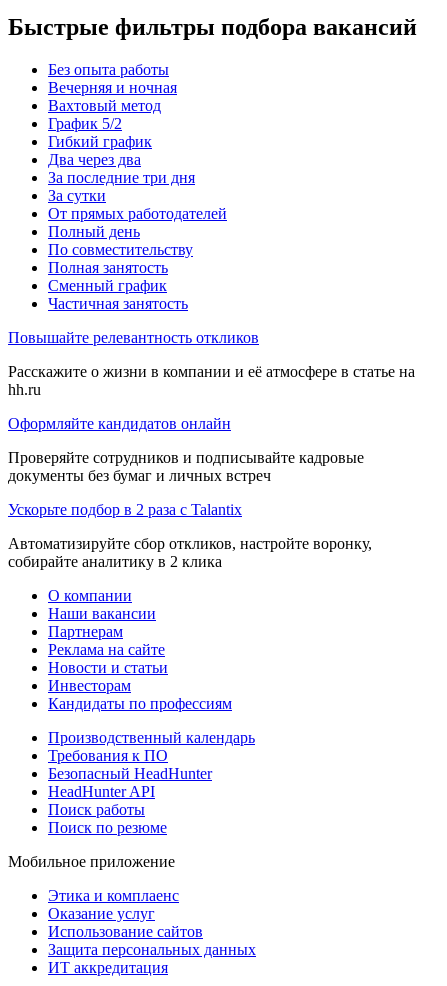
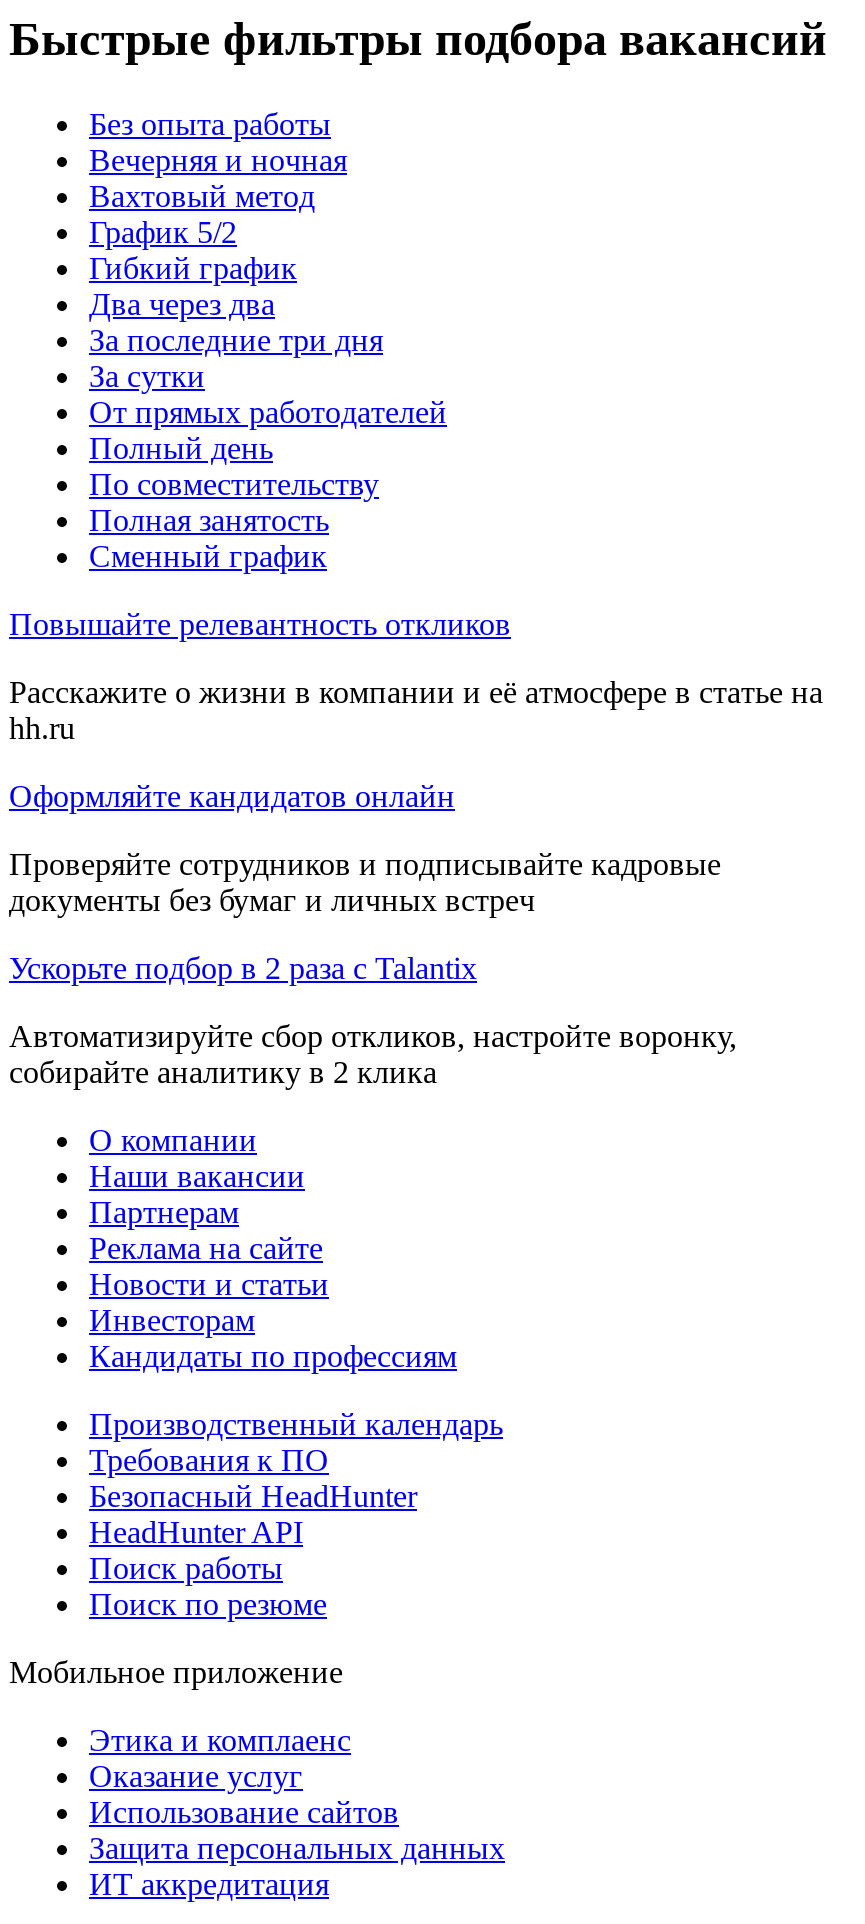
- Частичная занятость
